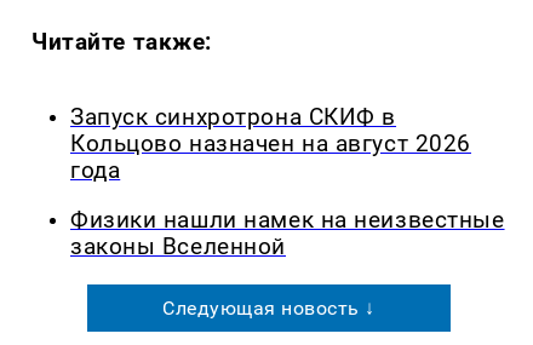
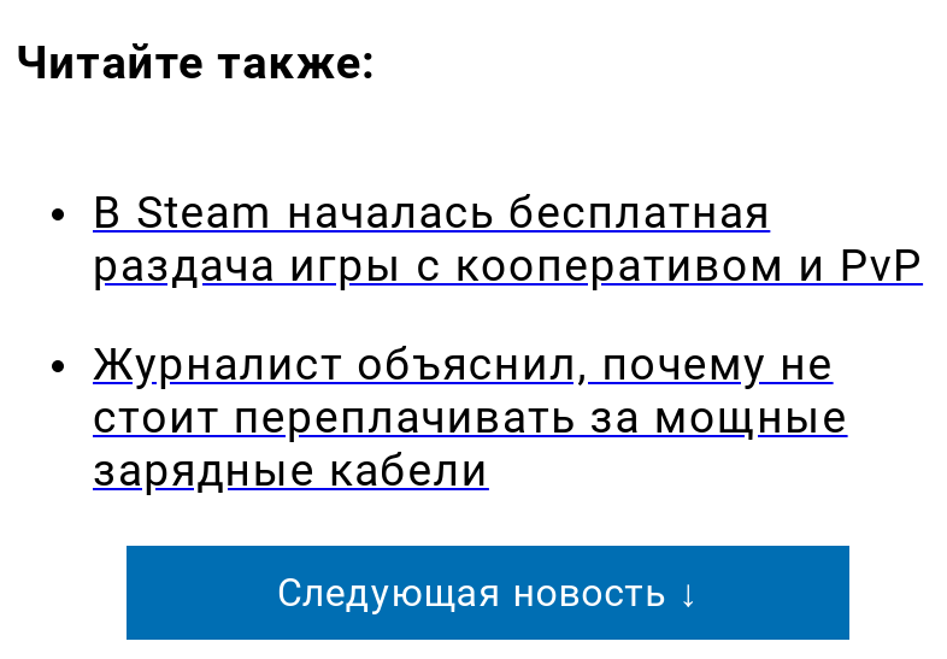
- Запуск синхротрона СКИФ в
- Кольцово назначен на август 2026
- года
+ В Steam началась бесплатная
+ раздача игры с кооперативом и PvP

- Физики нашли намек на неизвестные
- законы Вселенной
+ Журналист объяснил, почему не
+ стоит переплачивать за мощные
+ зарядные кабели
